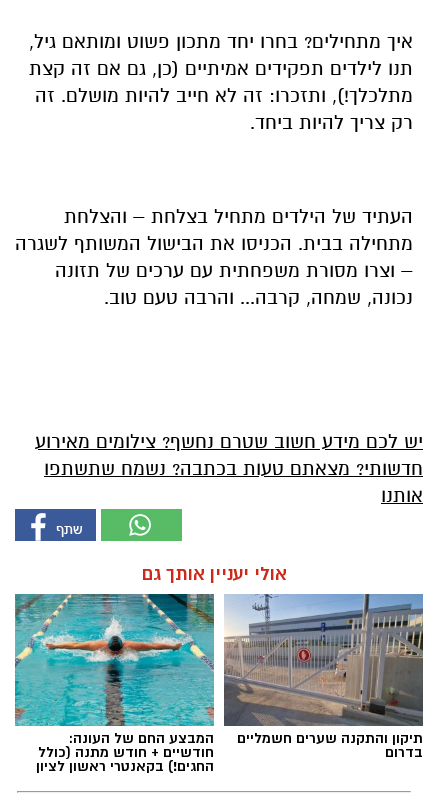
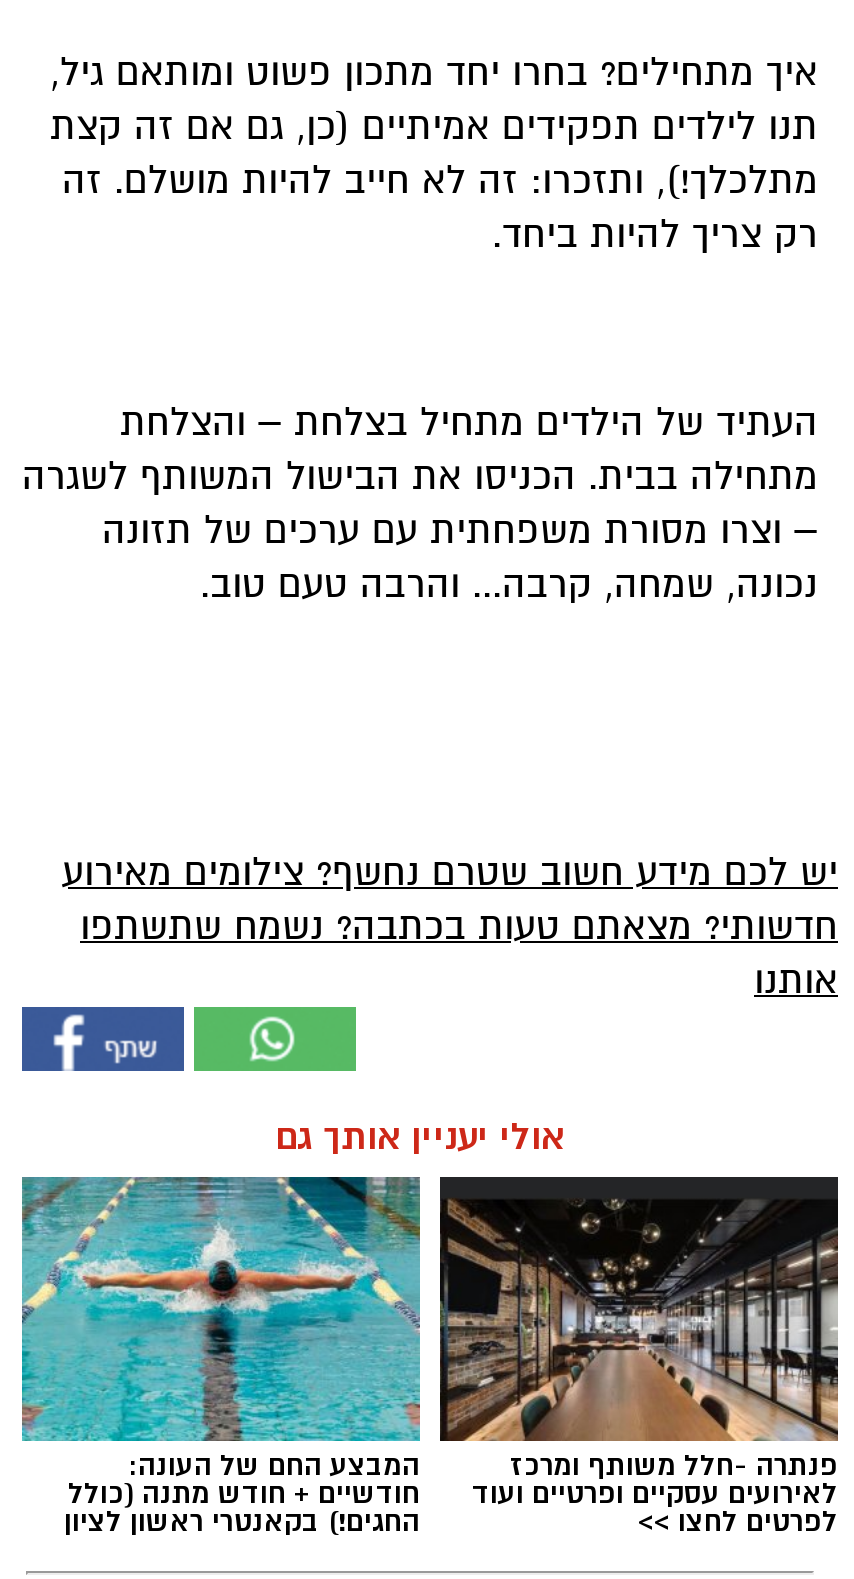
- [image]
- תיקון והתקנה שערים חשמליים
- בדרום
+ [image]
+ פנתרה -חלל משותף ומרכז
+ לאירועים עסקיים ופרטיים ועוד
+ לפרטים לחצו >>
